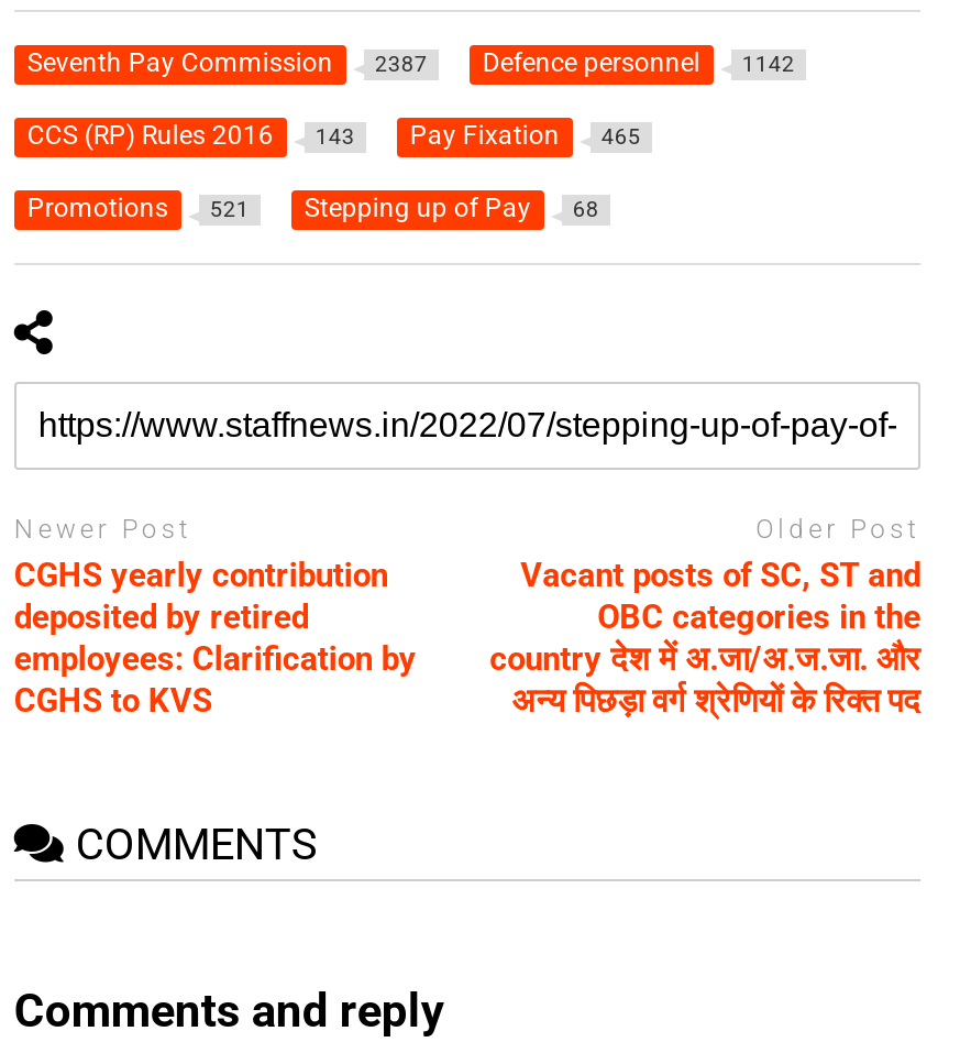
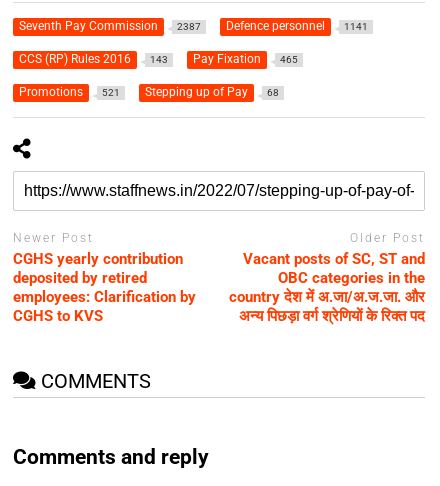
- Defence personnel 1142
+ Defence personnel 1141
